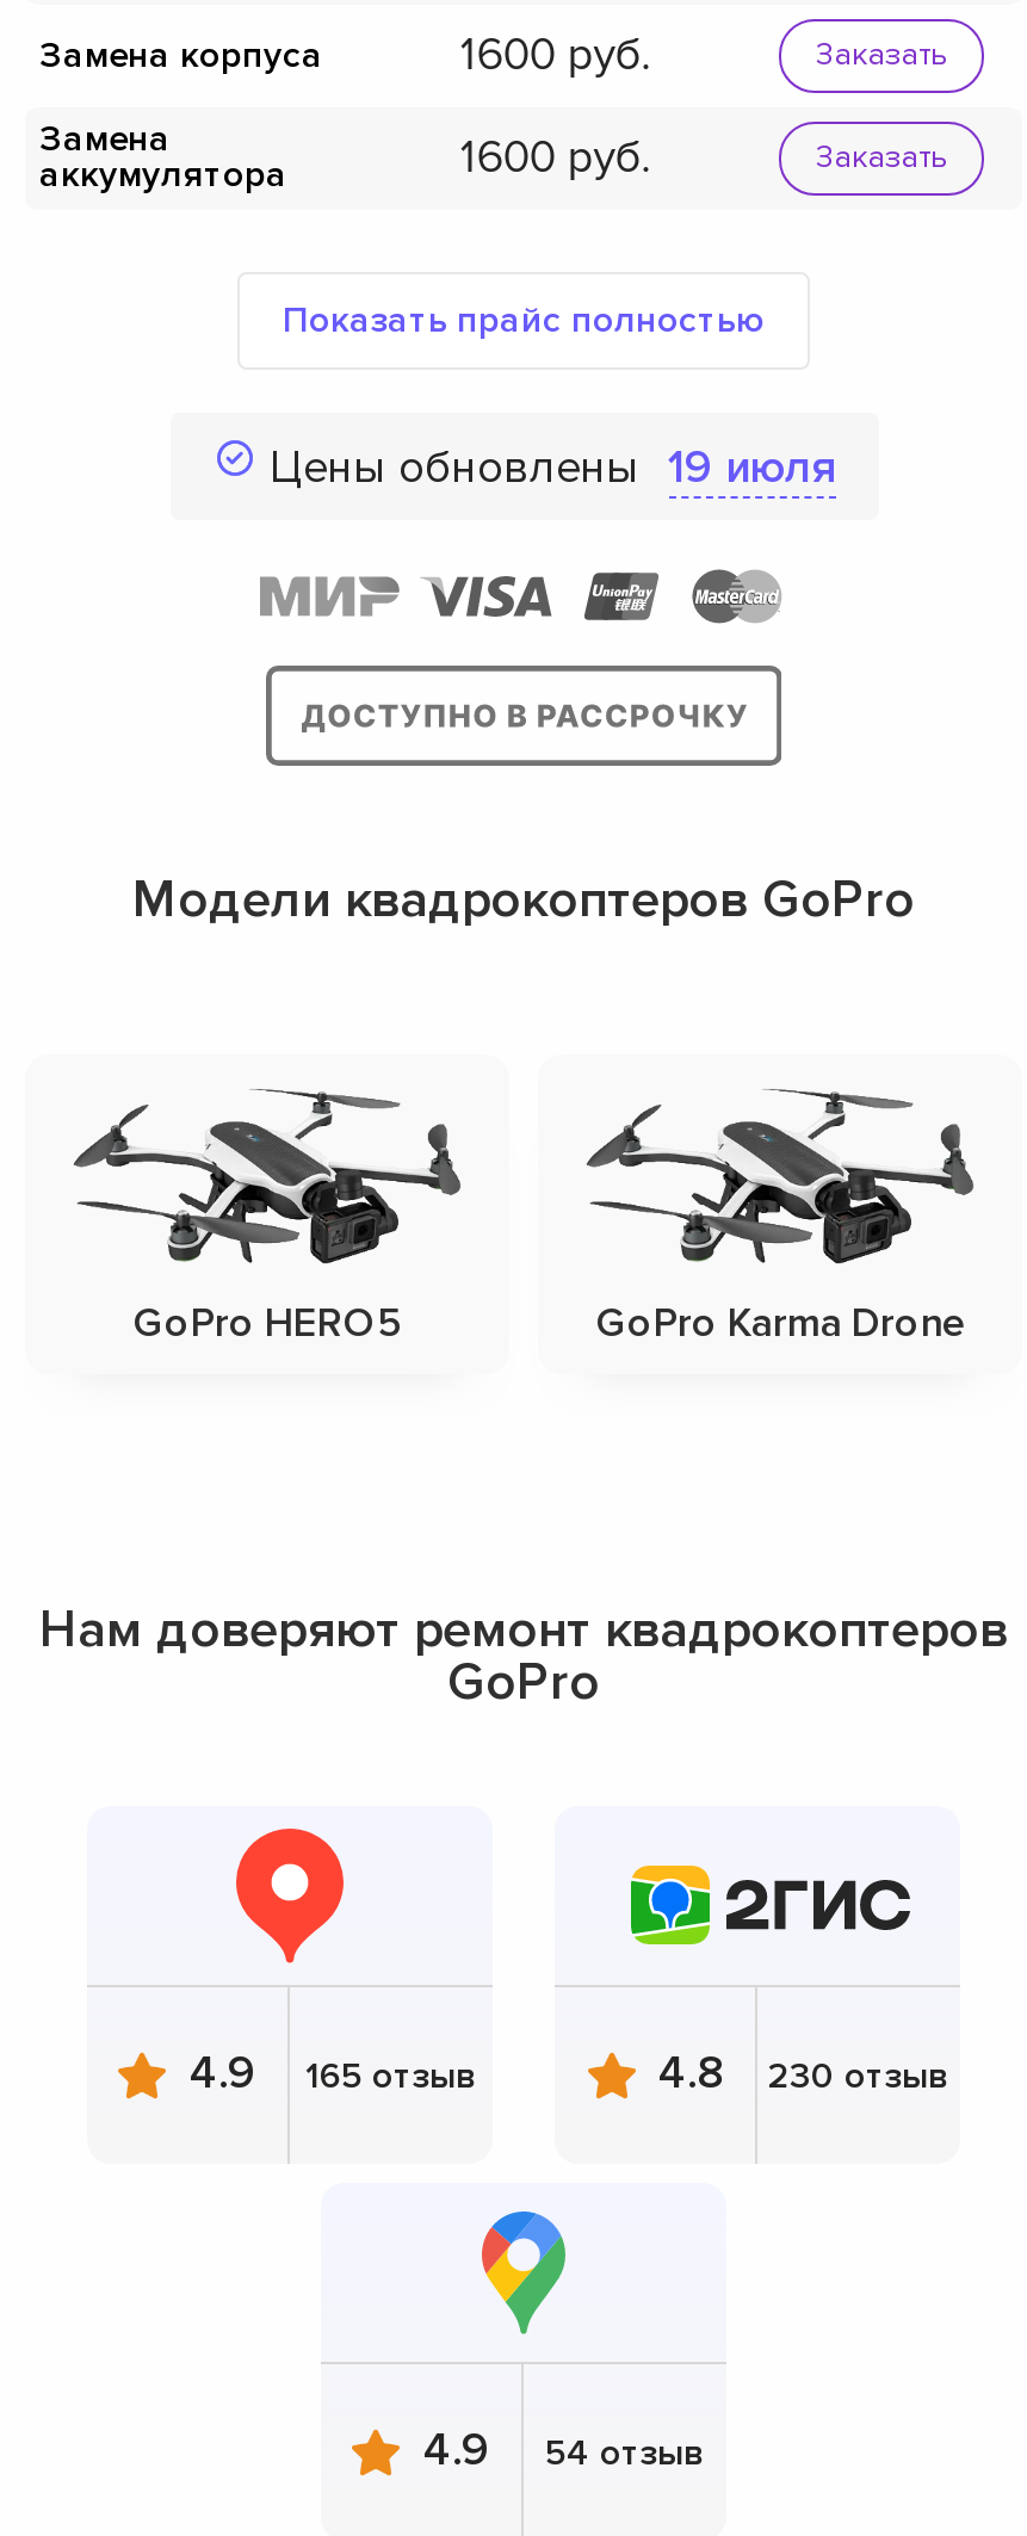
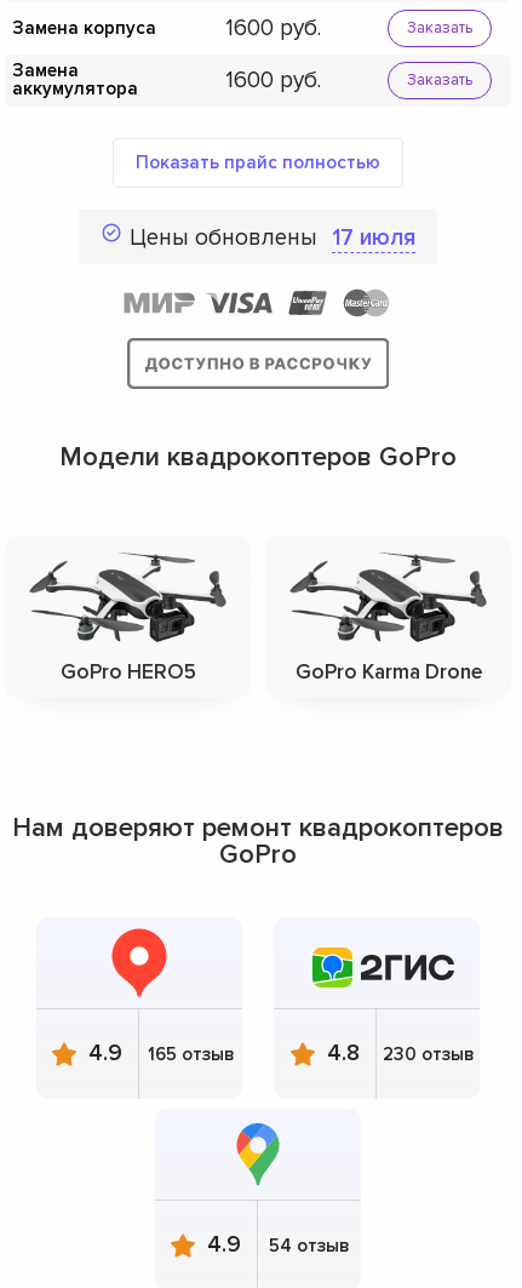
- Цены обновлены 19 июля
+ Цены обновлены 17 июля
